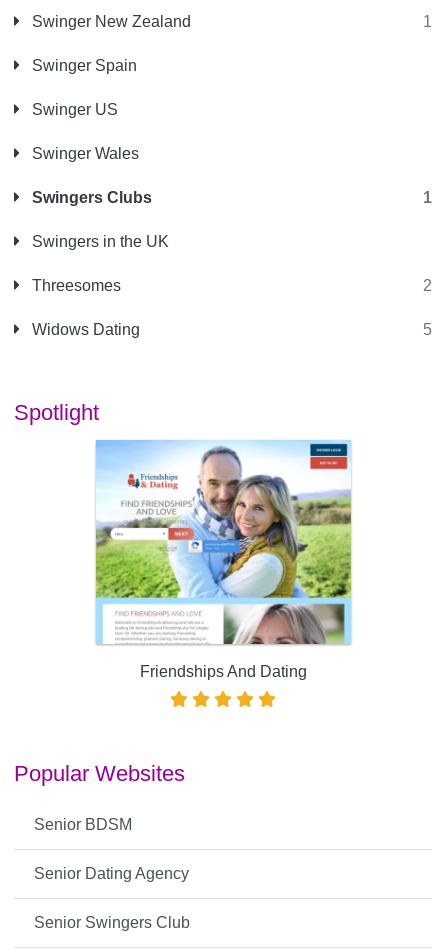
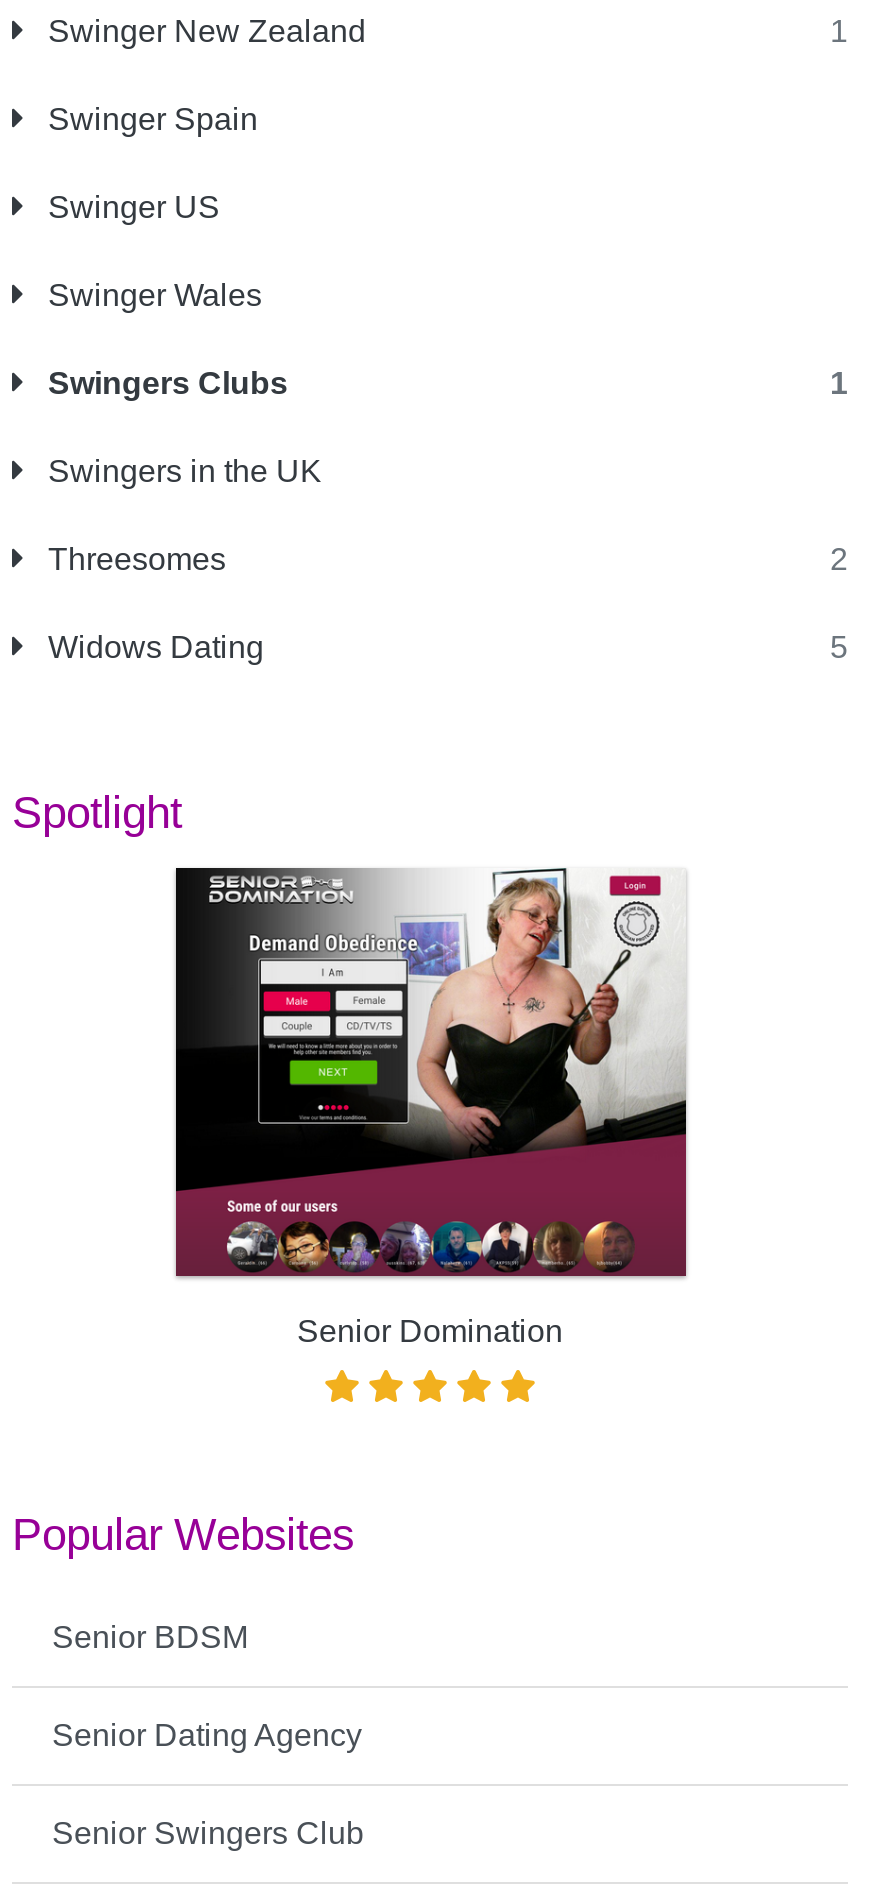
- [image]
- Friendships And Dating
+ [image]
+ Senior Domination
